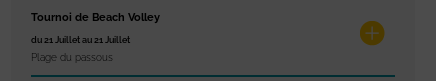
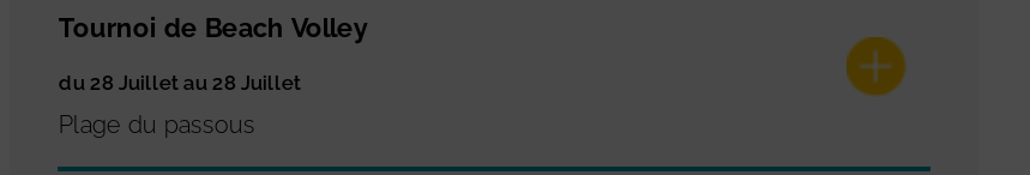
- du 21 Juillet au 21 Juillet
+ du 28 Juillet au 28 Juillet
